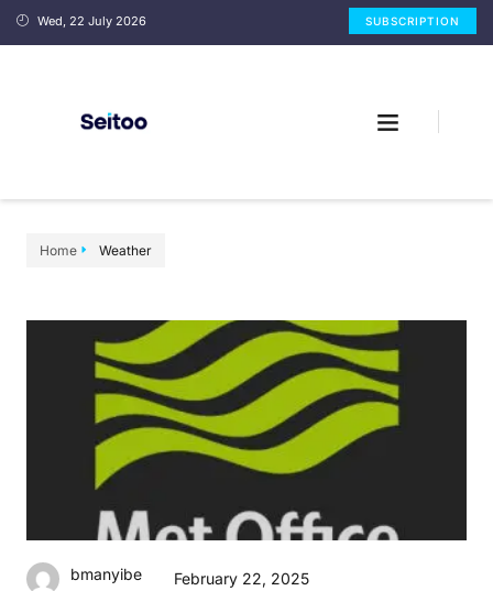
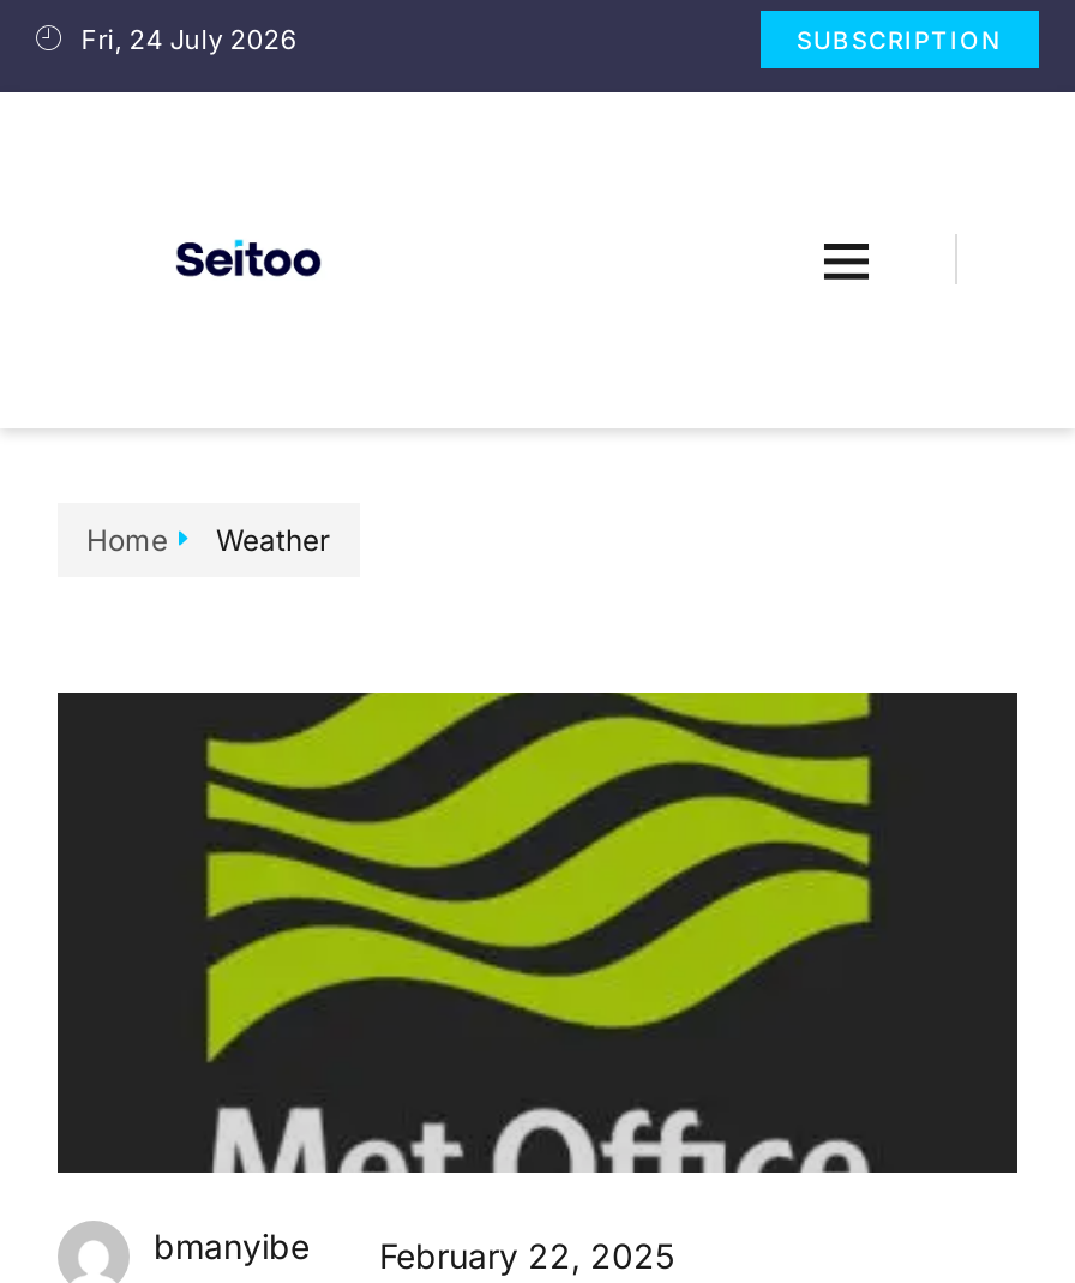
- Wed, 22 July 2026
+ Fri, 24 July 2026
